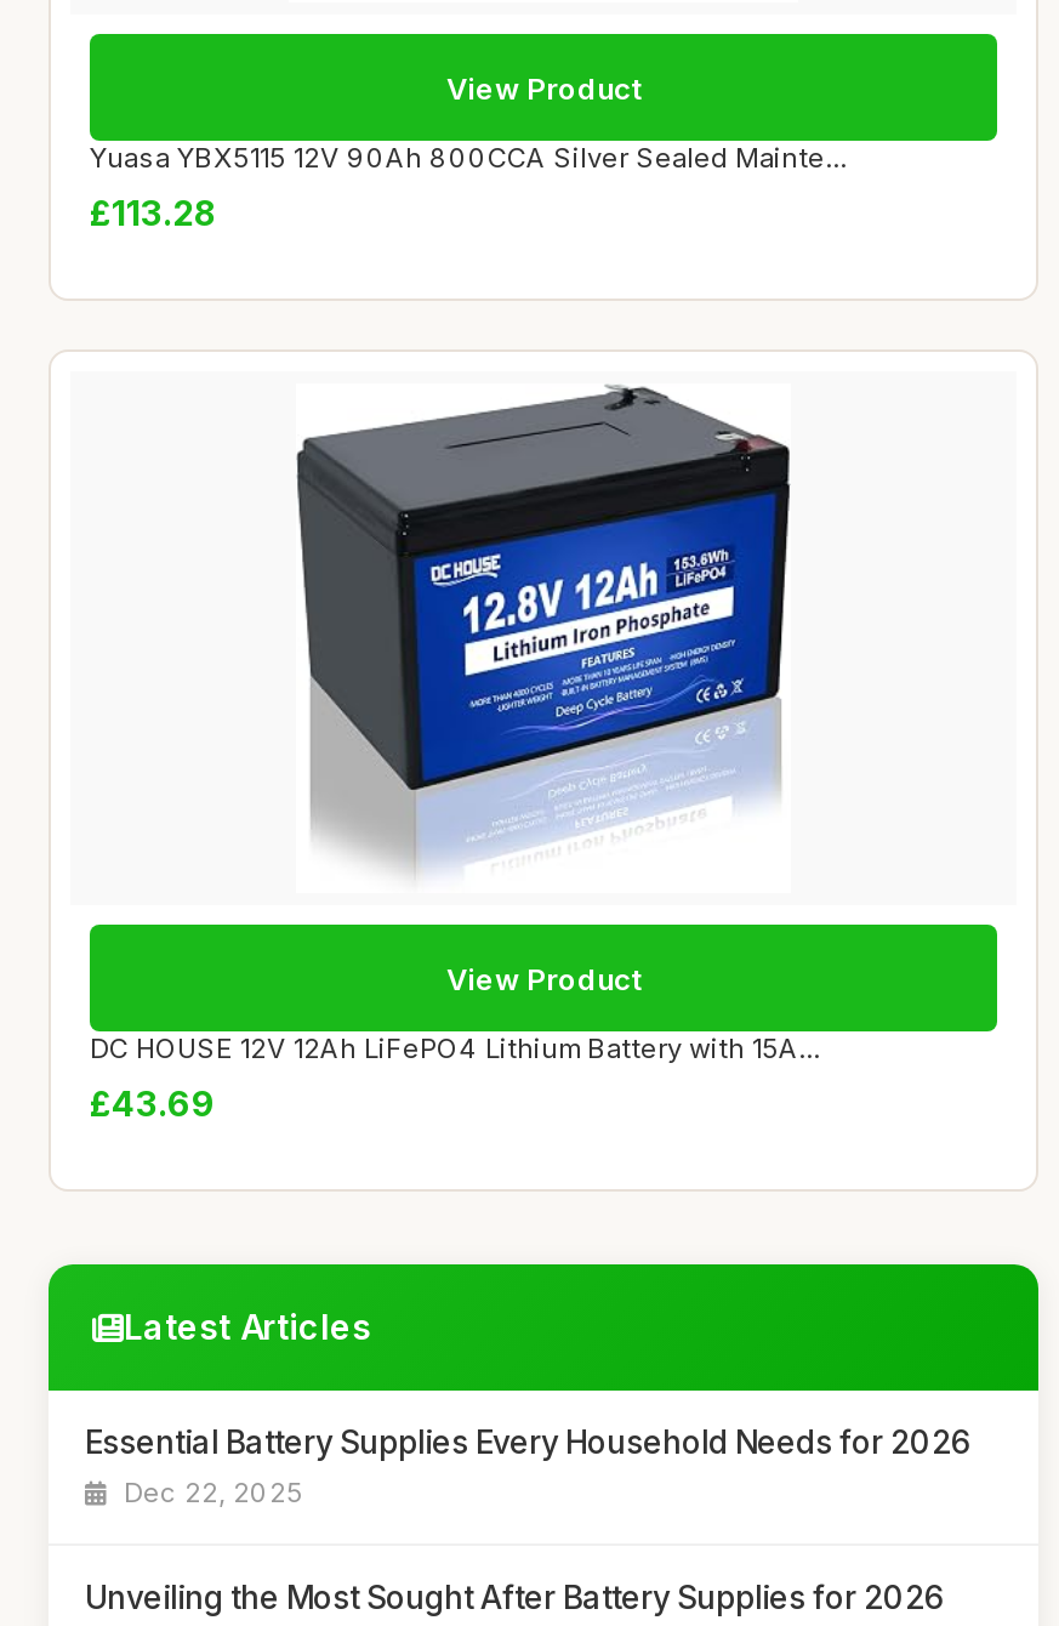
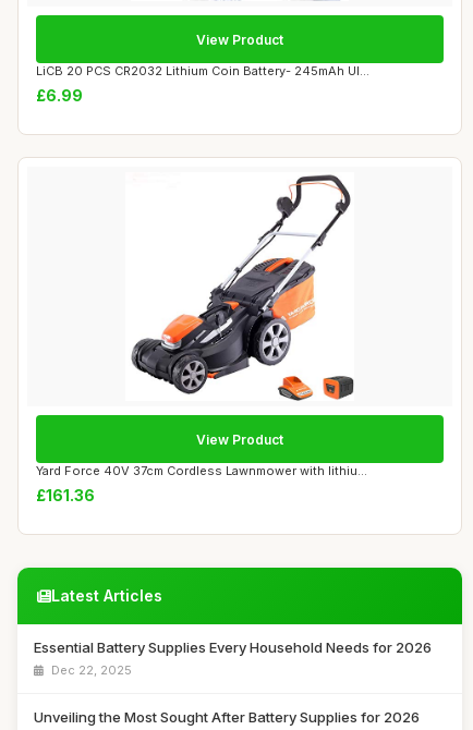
- Yuasa YBX5115 12V 90Ah 800CCA Silver Sealed Mainte...
- £113.28
+ LiCB 20 PCS CR2032 Lithium Coin Battery- 245mAh Ul...
+ £6.99

- [image]
+ [image]

- DC HOUSE 12V 12Ah LiFePO4 Lithium Battery with 15A...
- £43.69
+ Yard Force 40V 37cm Cordless Lawnmower with lithiu...
+ £161.36
